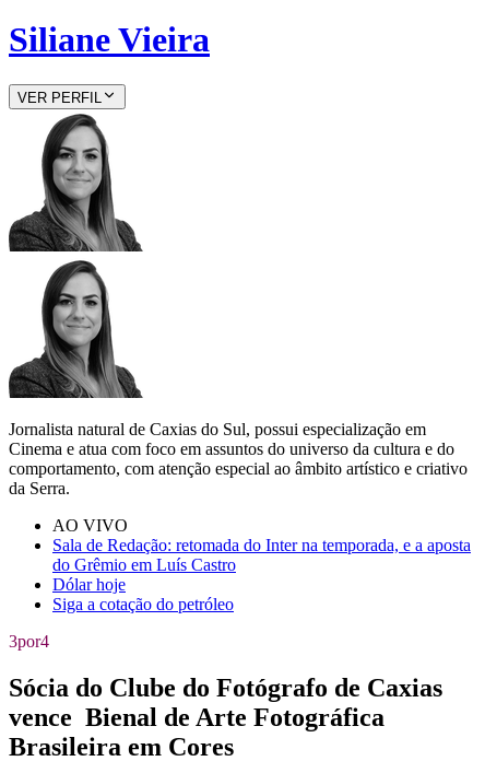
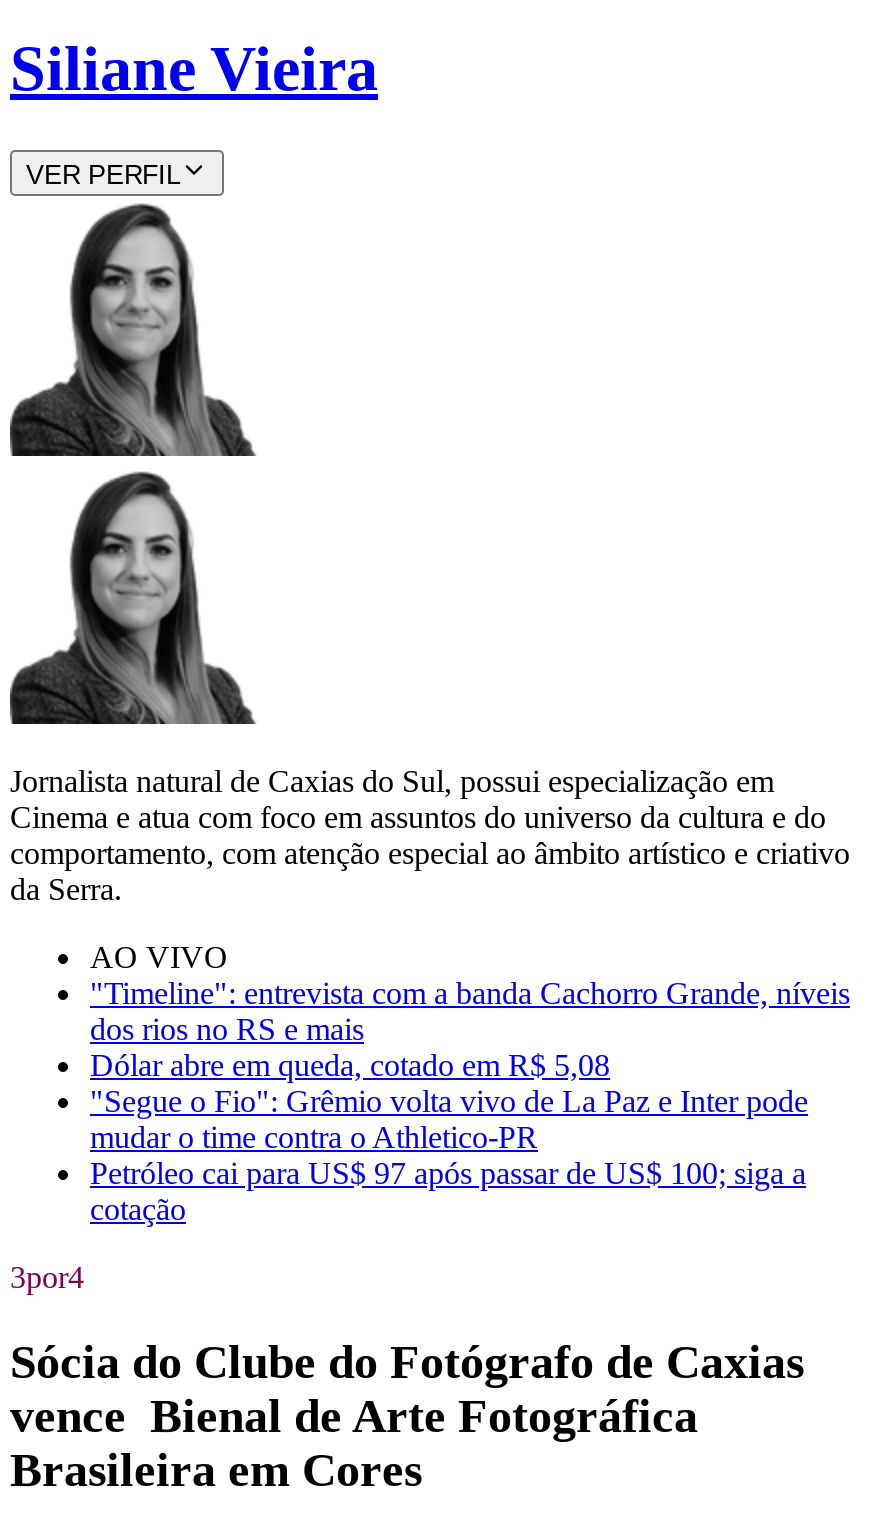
- Sala de Redação: retomada do Inter na temporada, e a aposta
- do Grêmio em Luís Castro
- Dólar hoje
- Siga a cotação do petróleo
+ "Timeline": entrevista com a banda Cachorro Grande, níveis
+ dos rios no RS e mais
+ Dólar abre em queda, cotado em R$ 5,08
+ "Segue o Fio": Grêmio volta vivo de La Paz e Inter pode
+ mudar o time contra o Athletico-PR
+ Petróleo cai para US$ 97 após passar de US$ 100; siga a
+ cotação
